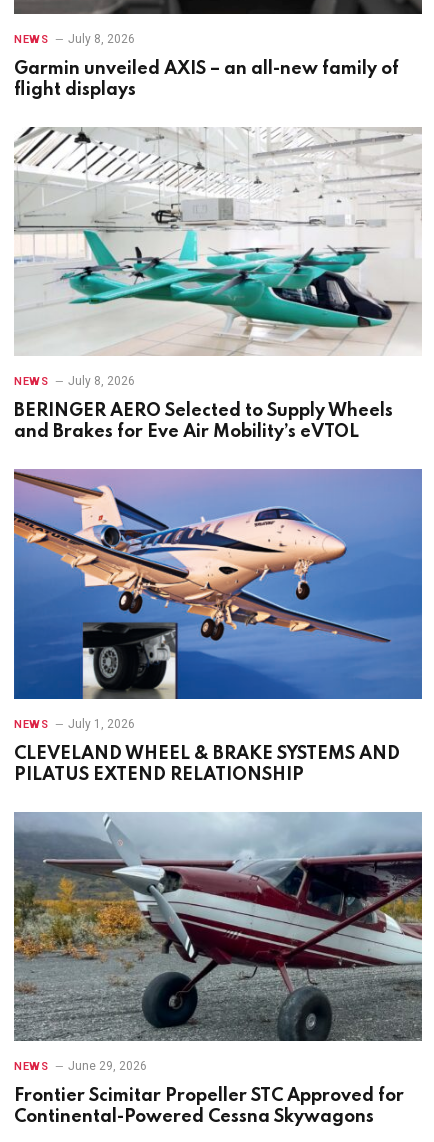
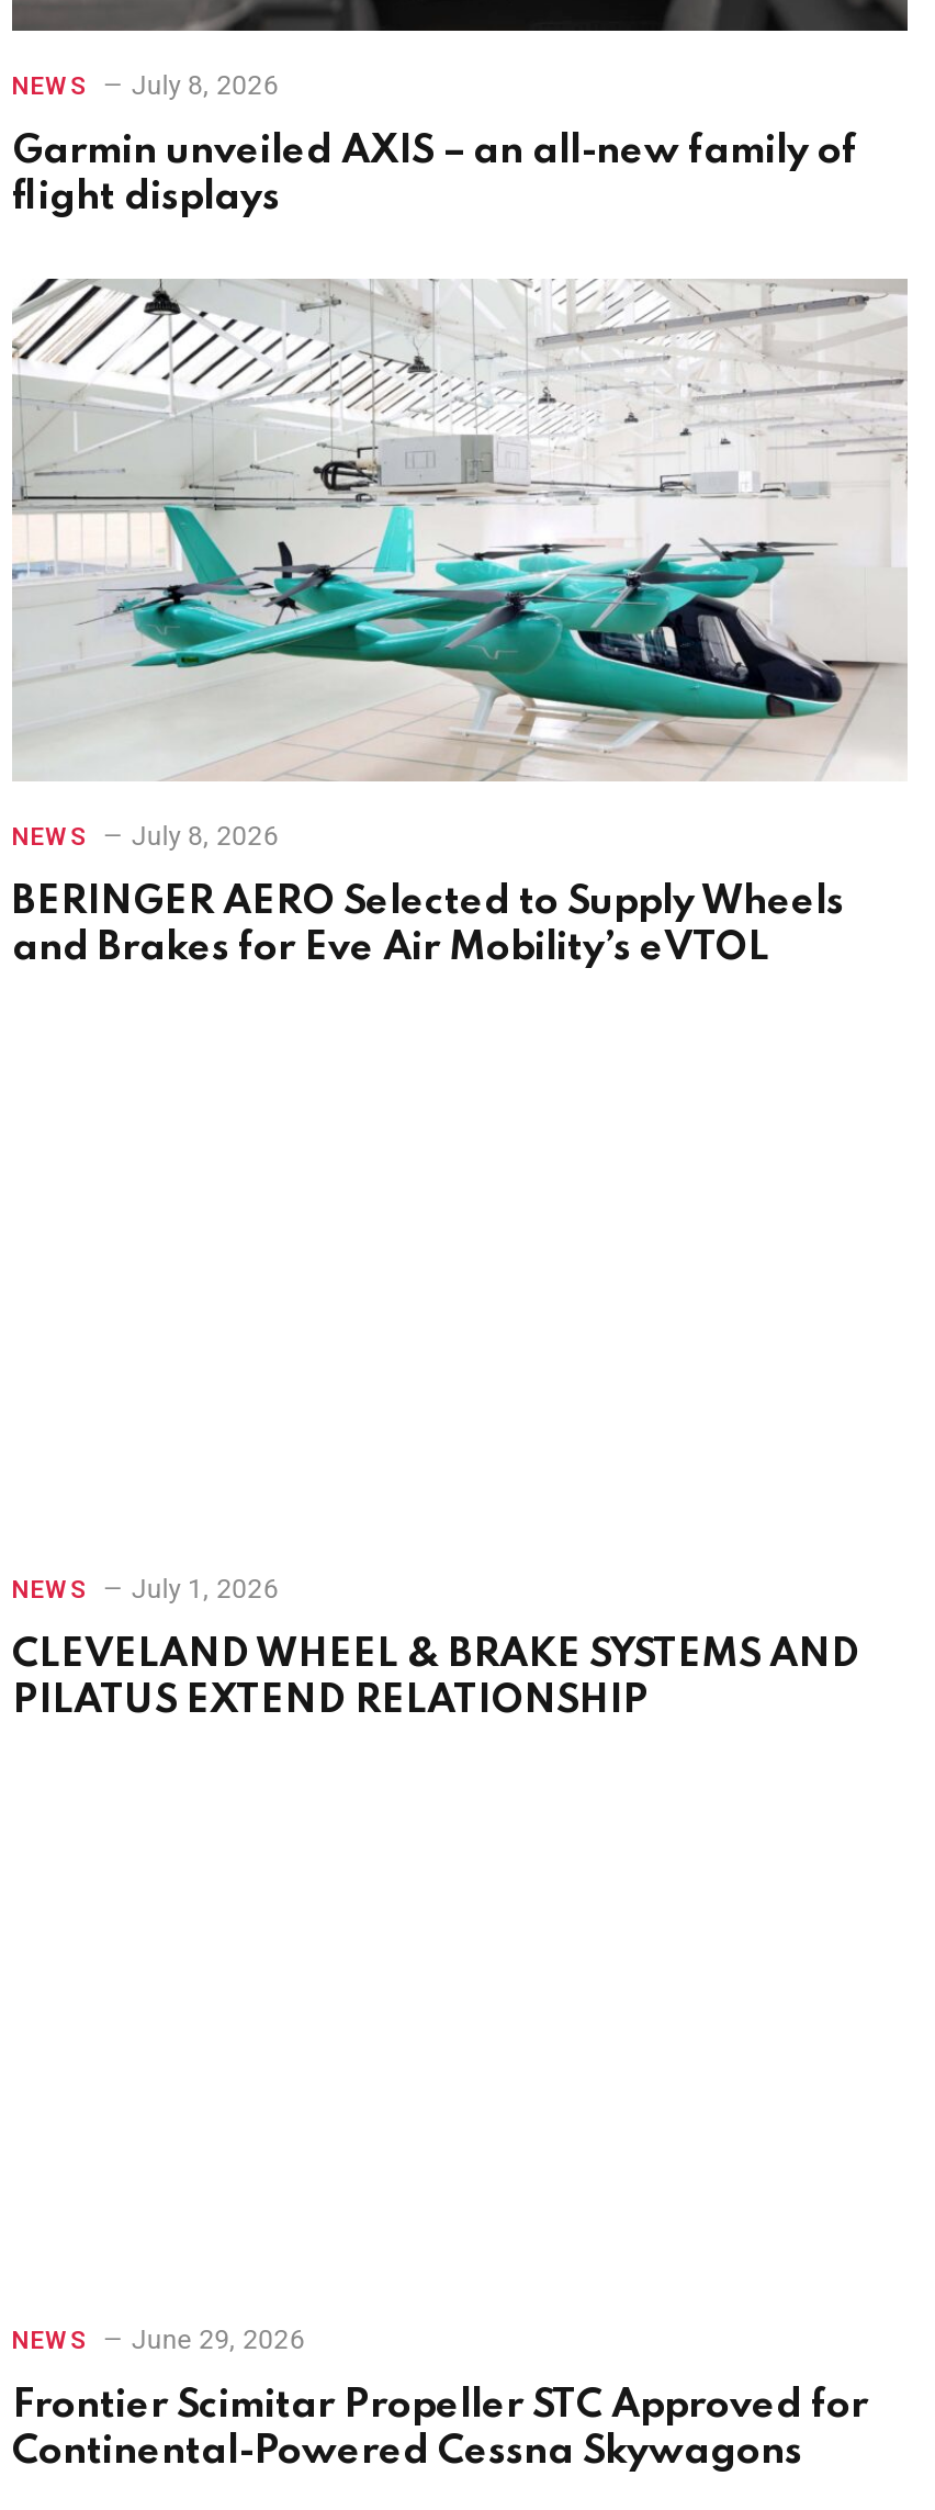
- [image]

- [image]
